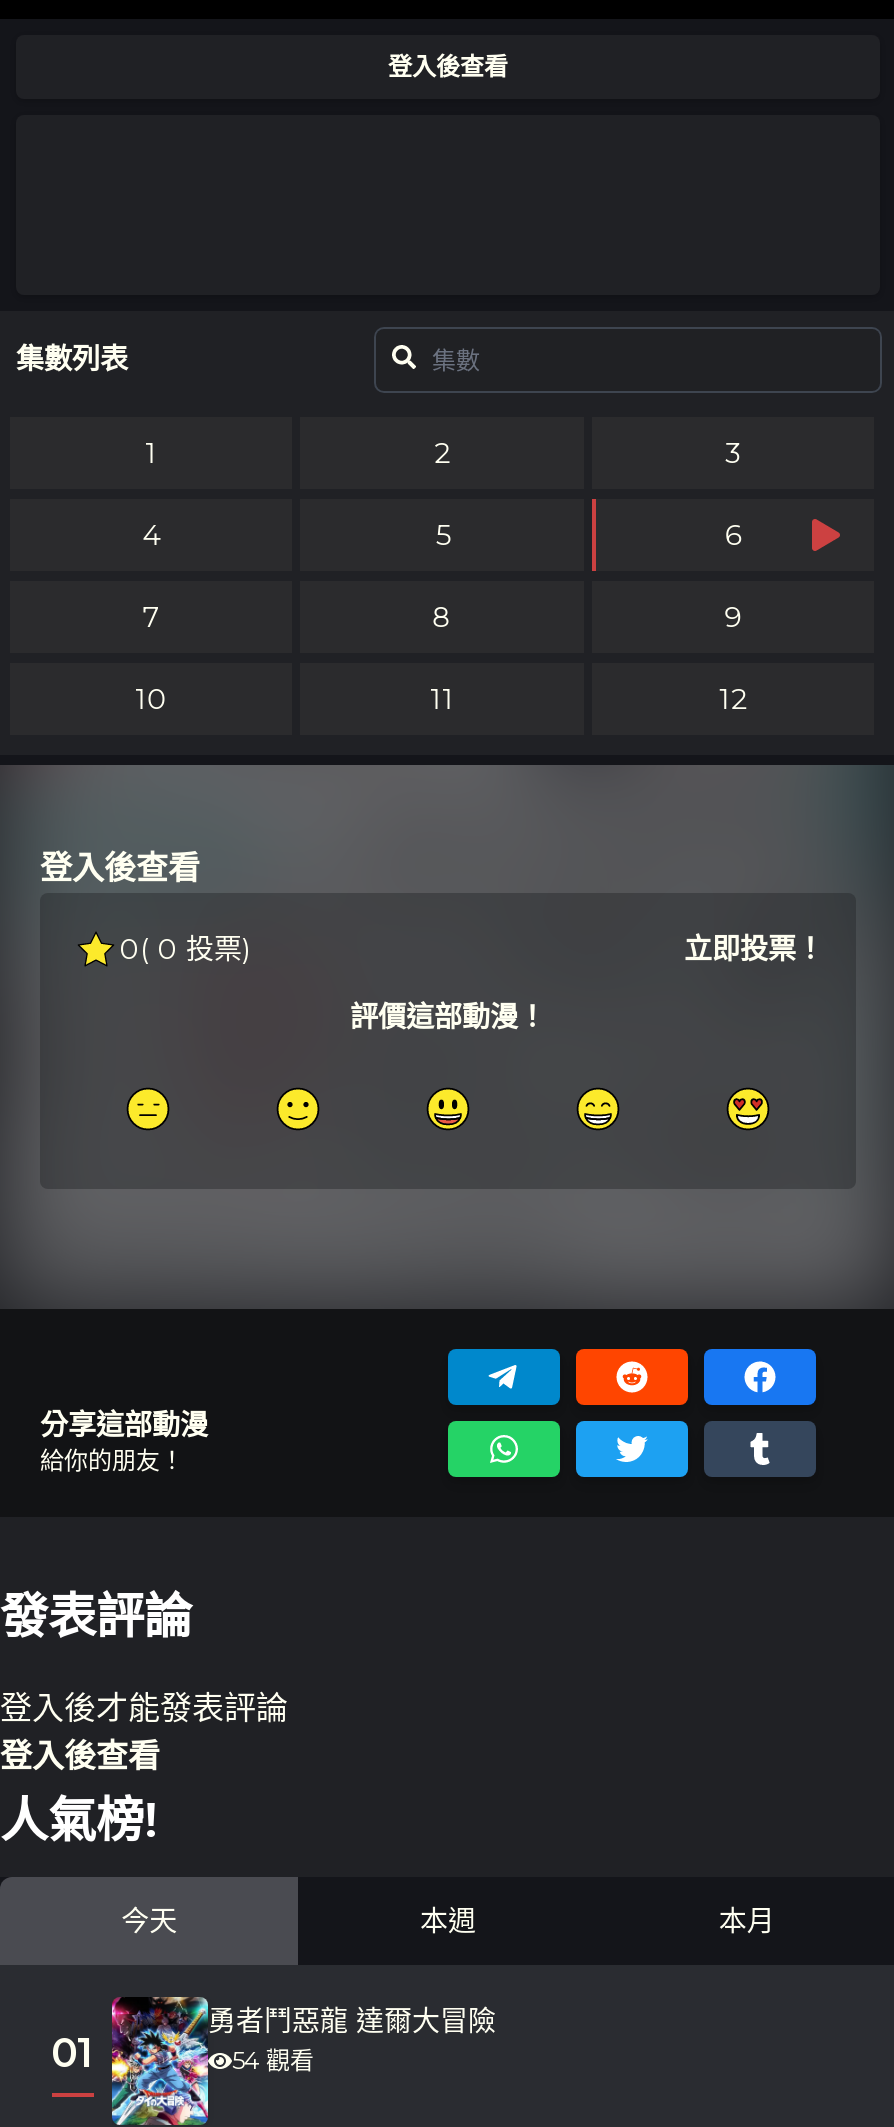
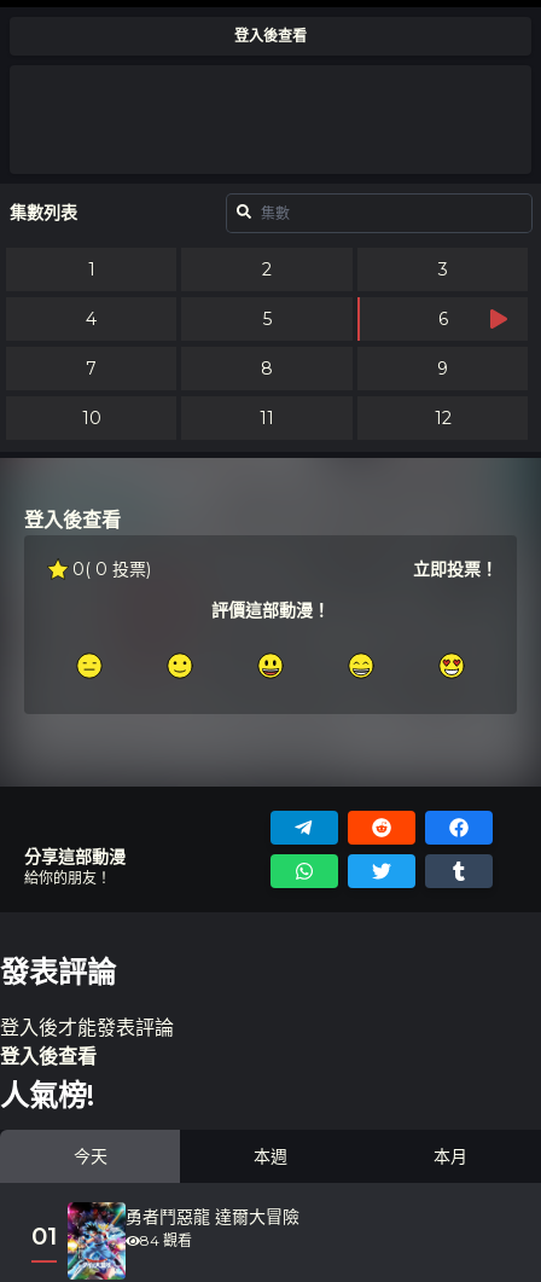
- 54 觀看
+ 84 觀看
